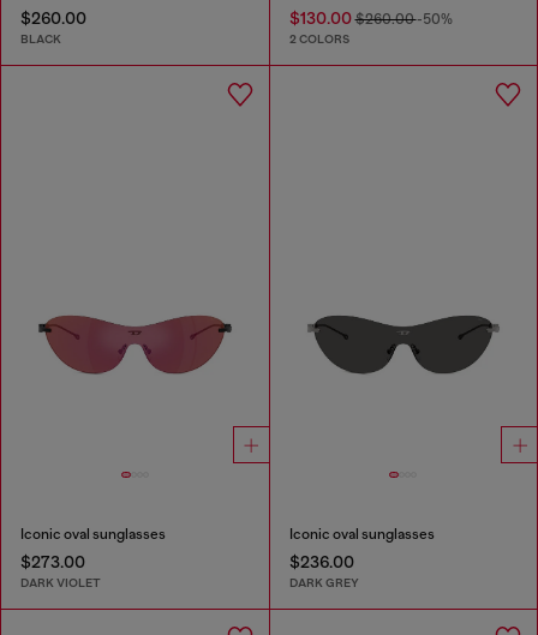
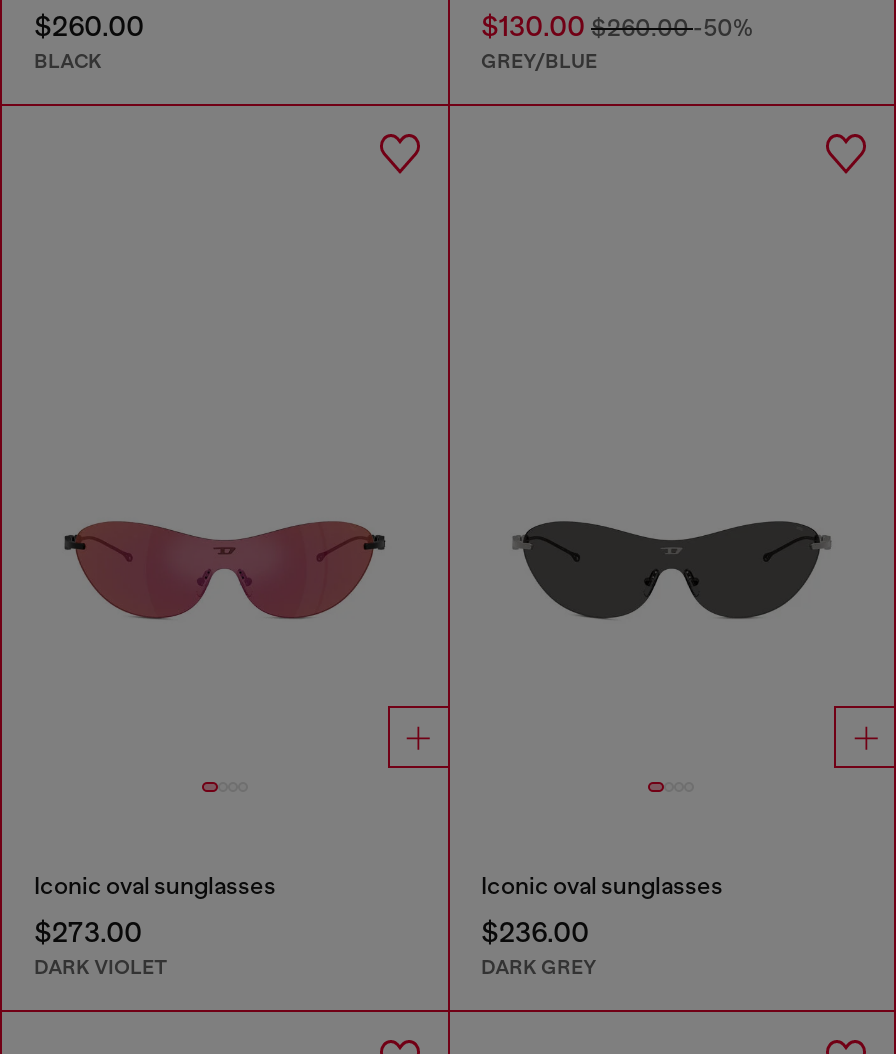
- 2 COLORS
+ GREY/BLUE
